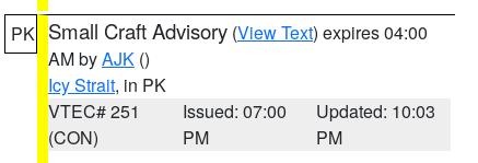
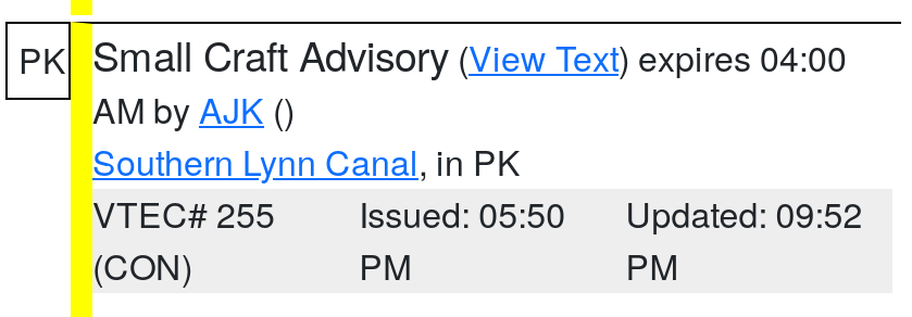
- Icy Strait, in PK
- VTEC# 251
+ Southern Lynn Canal, in PK
+ VTEC# 255

- Issued: 07:00
+ Issued: 05:50

- Updated: 10:03
+ Updated: 09:52
